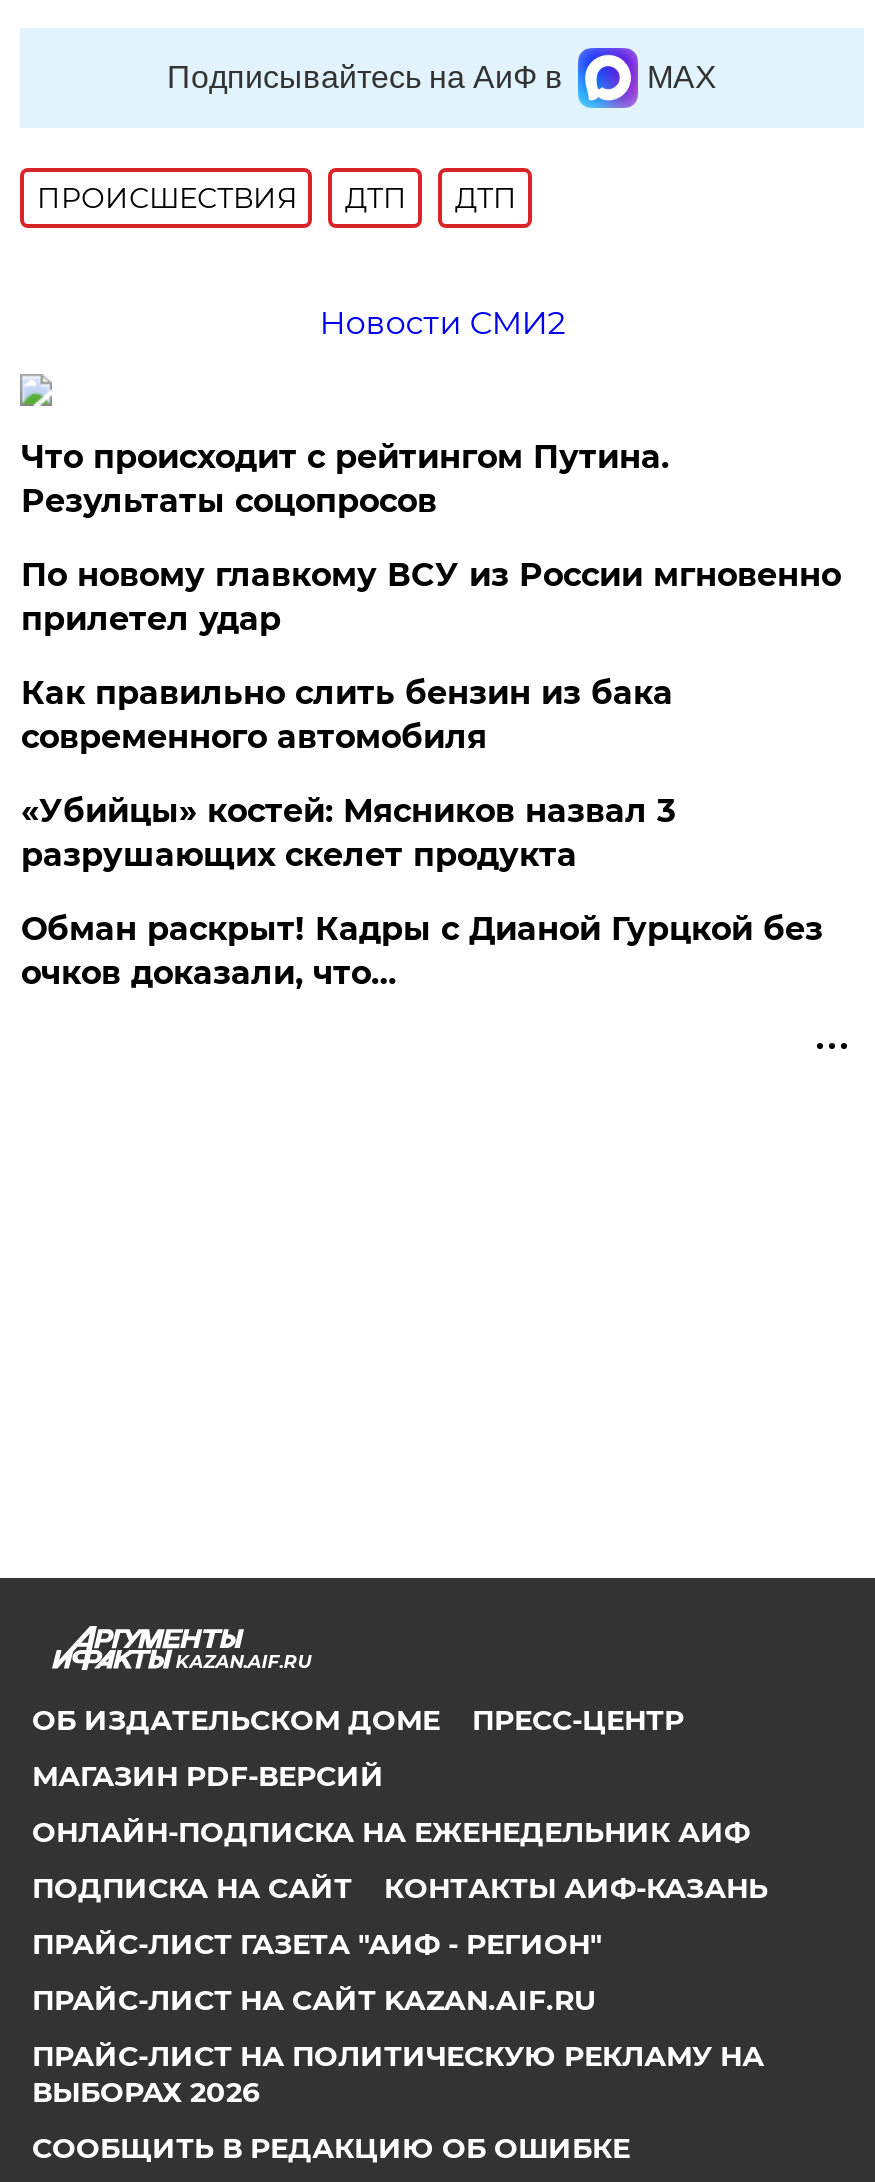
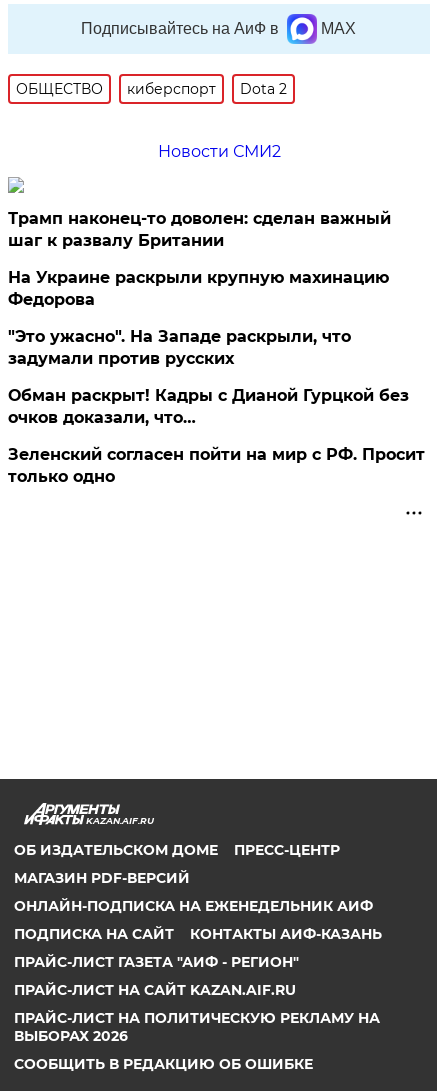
- ПРОИСШЕСТВИЯ
- ДТП
- ДТП
+ ОБЩЕСТВО
+ киберспорт
+ Dota 2

- Что происходит с рейтингом Путина.
- Результаты соцопросов
- По новому главкому ВСУ из России мгновенно
- прилетел удар
- Как правильно слить бензин из бака
- современного автомобиля
- «Убийцы» костей: Мясников назвал 3
- разрушающих скелет продукта
+ Трамп наконец-то доволен: сделан важный
+ шаг к развалу Британии
+ На Украине раскрыли крупную махинацию
+ Федорова
+ "Это ужасно". На Западе раскрыли, что
+ задумали против русских

moved up: Обман раскрыт! Кадры с Дианой Гурцкой без | очков доказали, что…

+ Зеленский согласен пойти на мир с РФ. Просит
+ только одно
